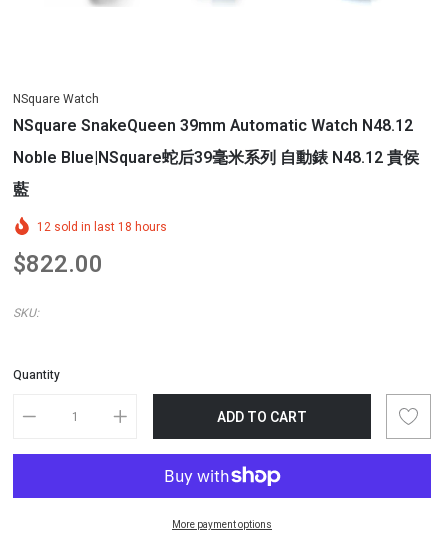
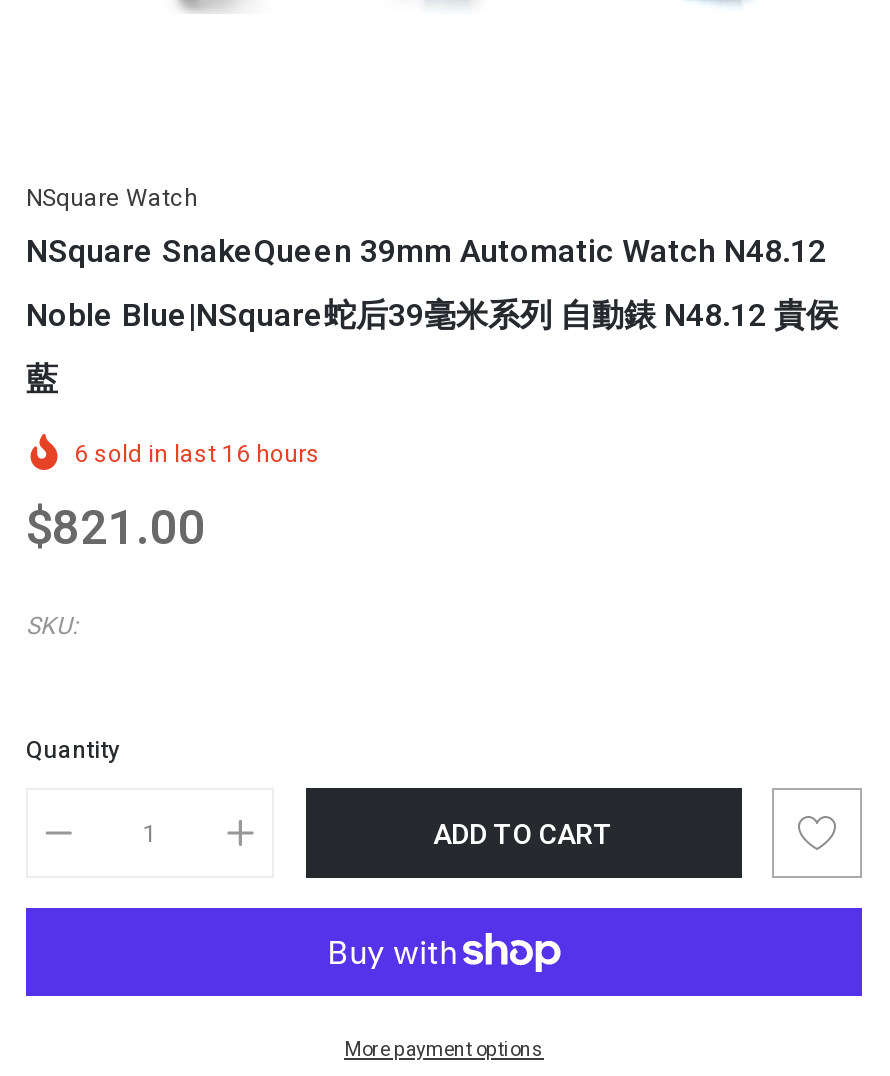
- 12 sold in last 18 hours
+ 6 sold in last 16 hours

- $822.00
+ $821.00
